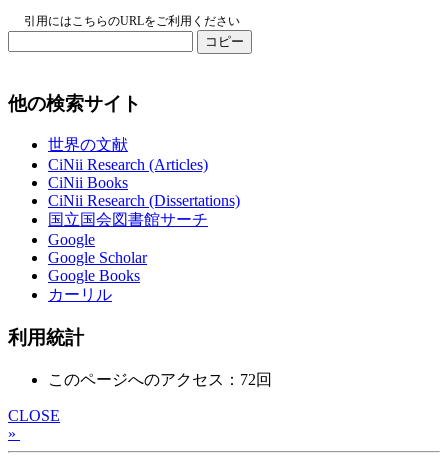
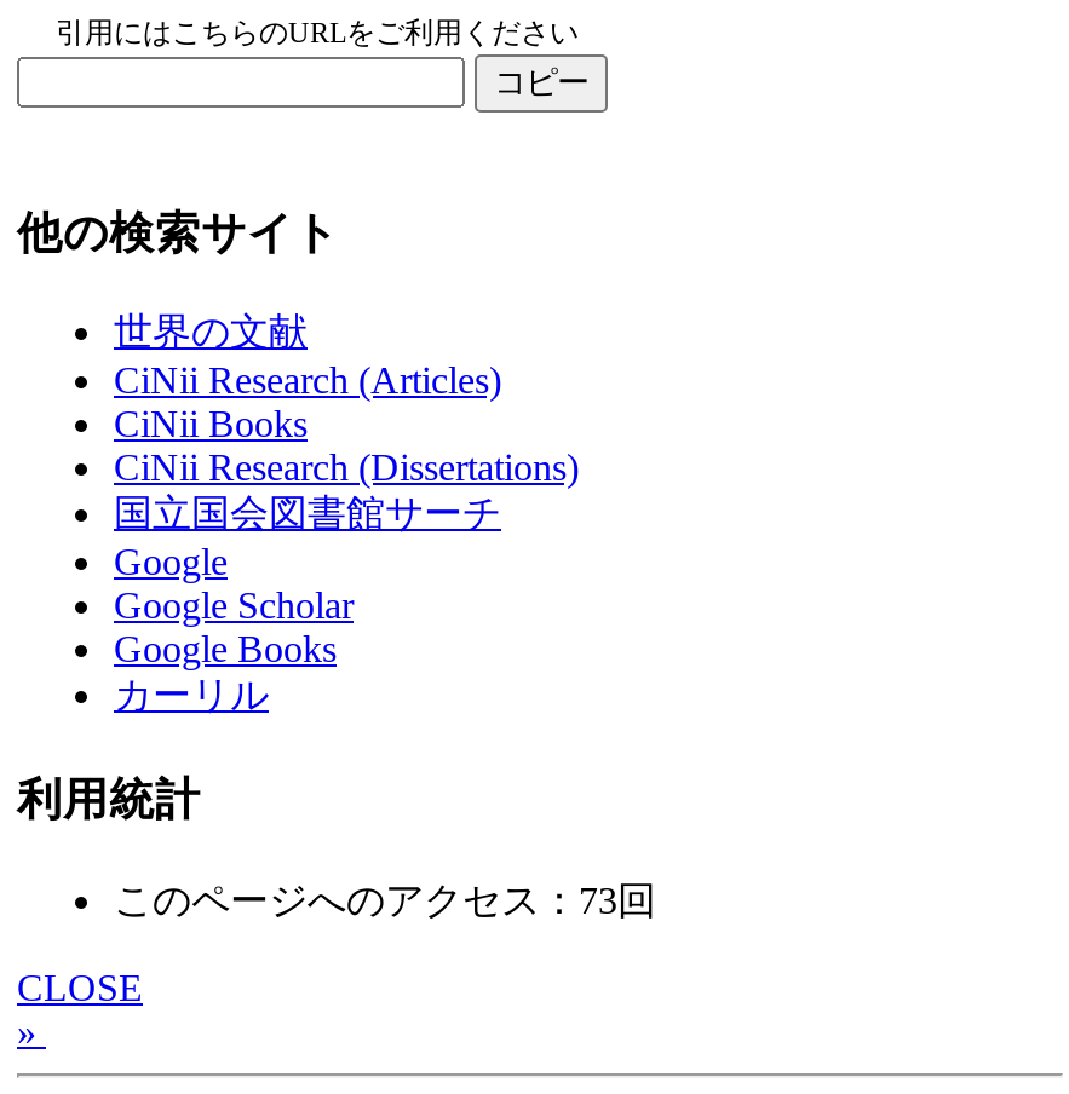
- このページへのアクセス：72回
+ このページへのアクセス：73回
